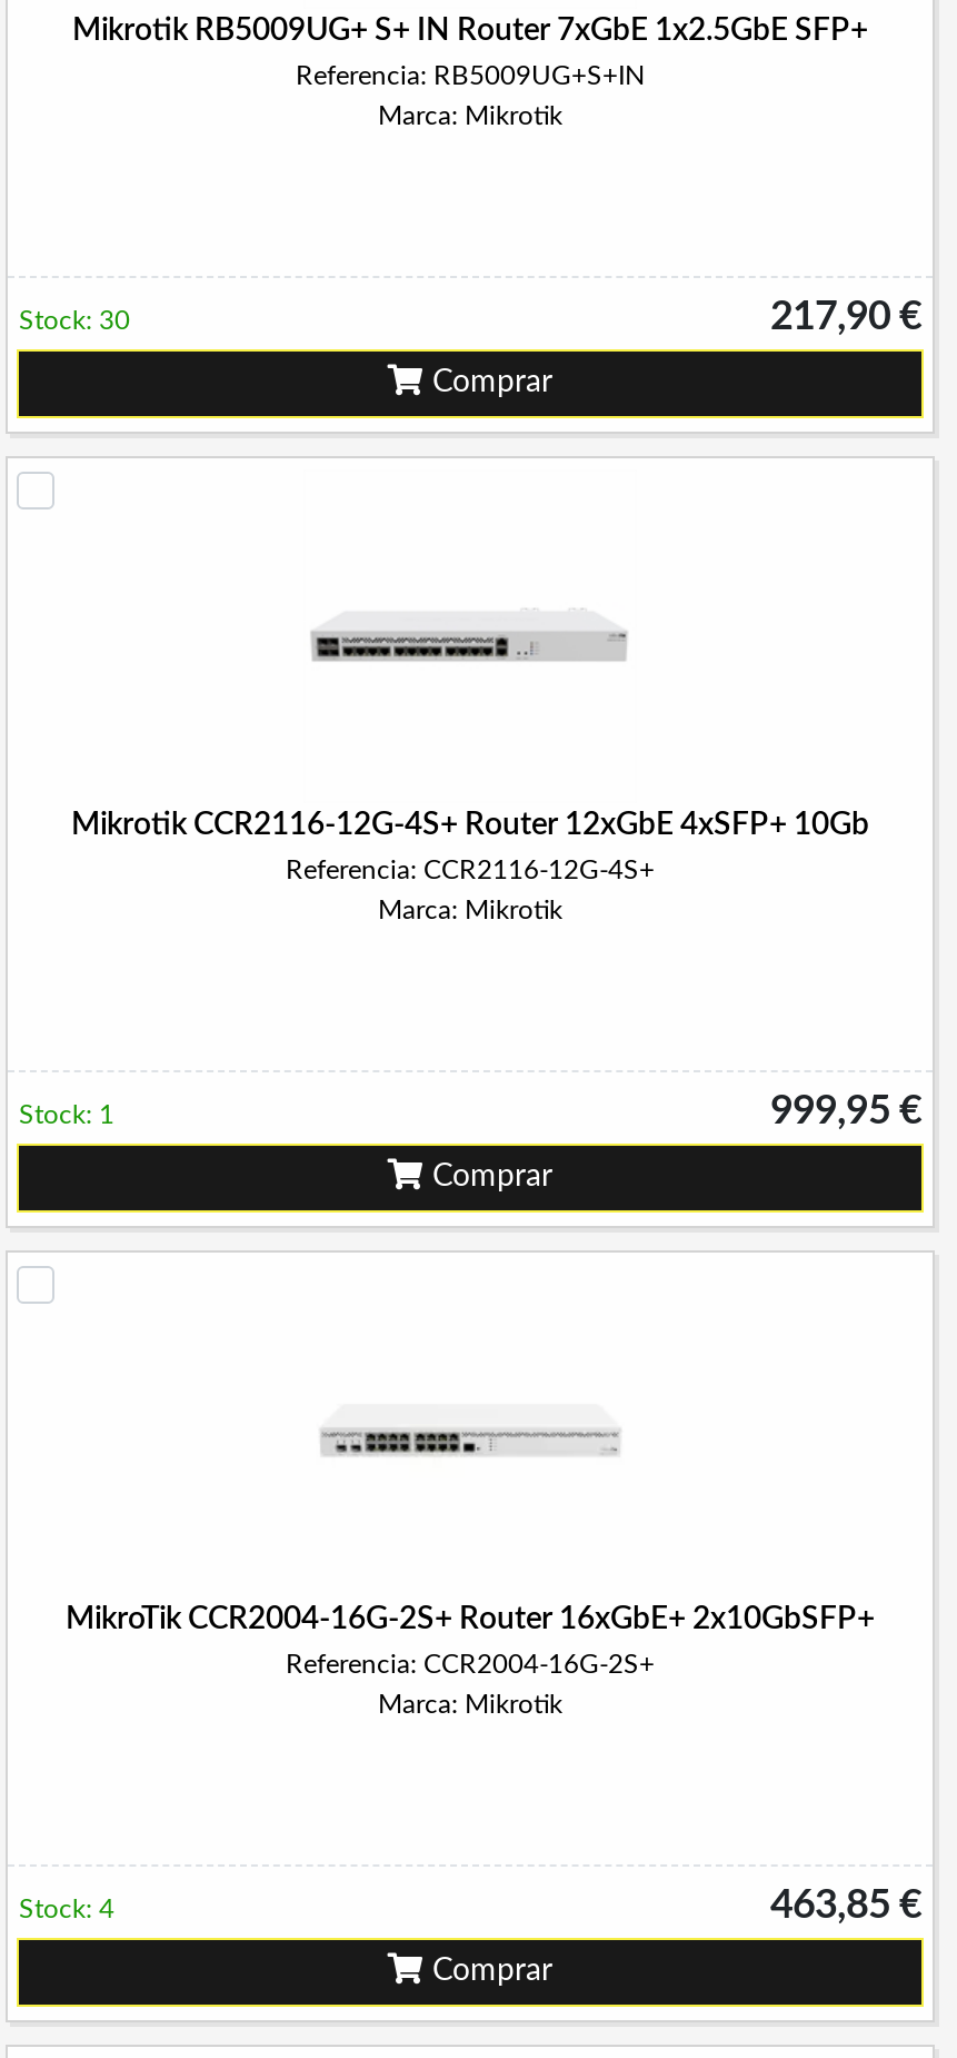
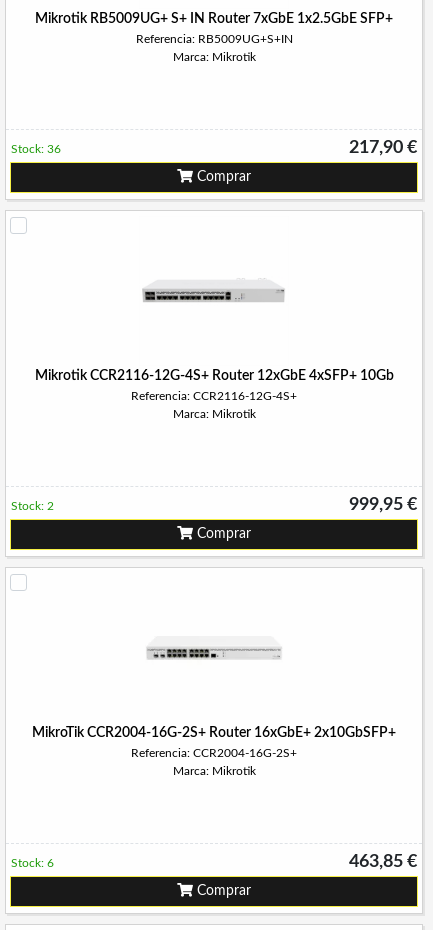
- Stock: 30
+ Stock: 36

- Stock: 1
+ Stock: 2

- Stock: 4
+ Stock: 6
